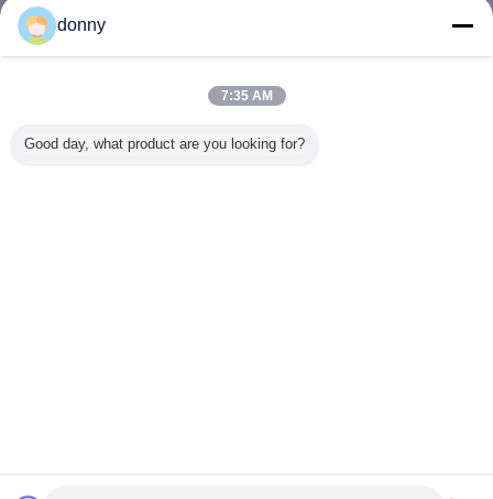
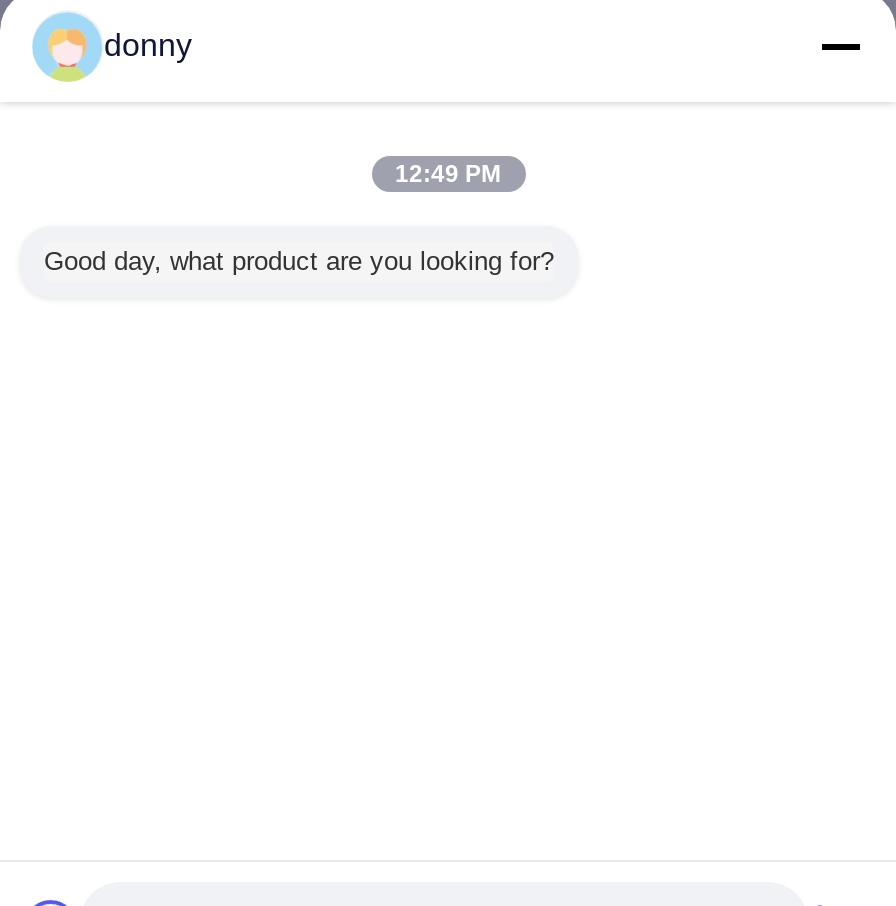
- 7:35 AM
+ 12:49 PM
